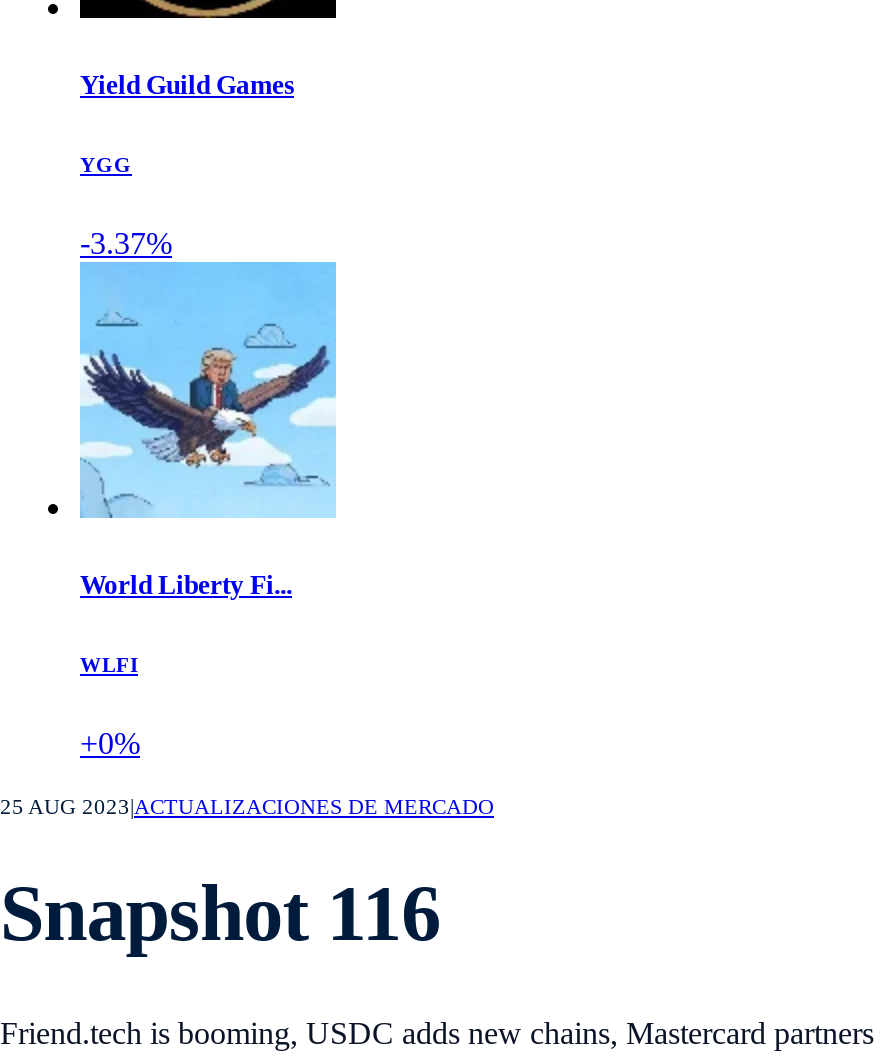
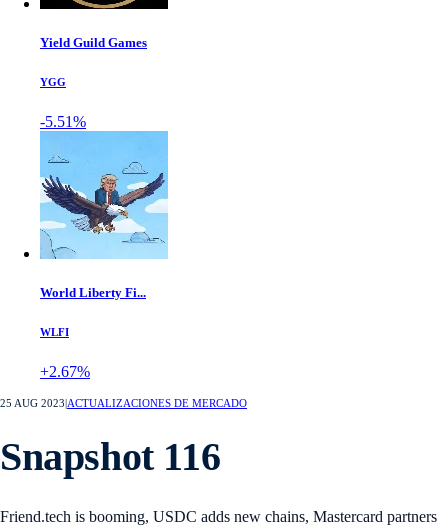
- -3.37%
+ -5.51%

- +0%
+ +2.67%
